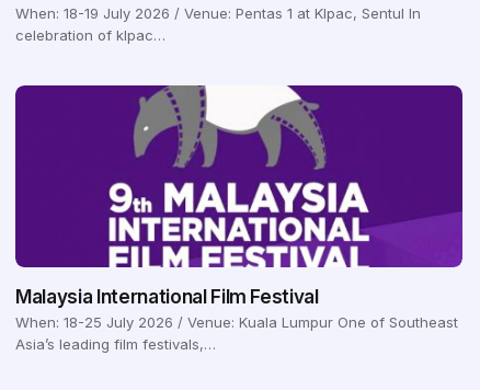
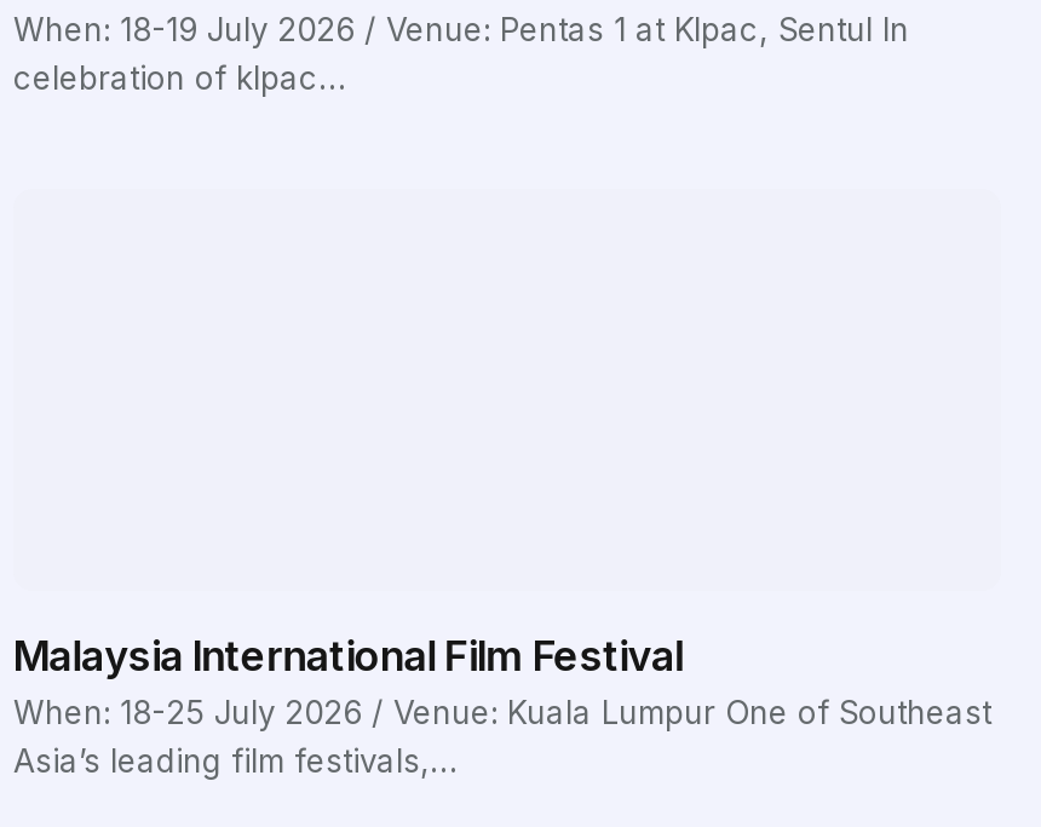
- [image]
